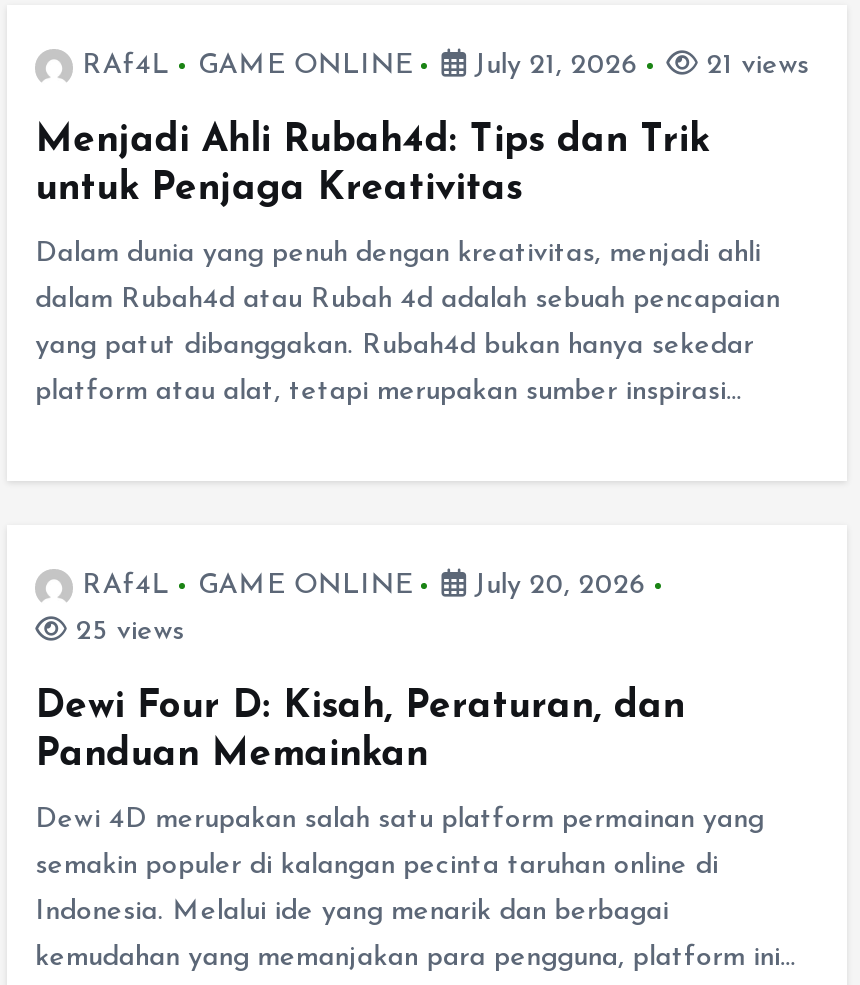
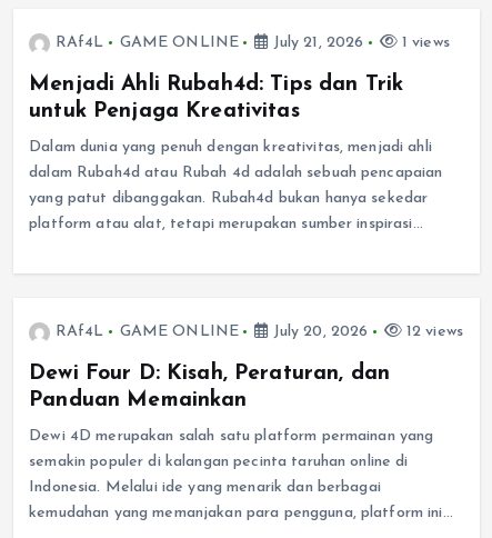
- 21 views
+ 1 views

- 25 views
+ 12 views
